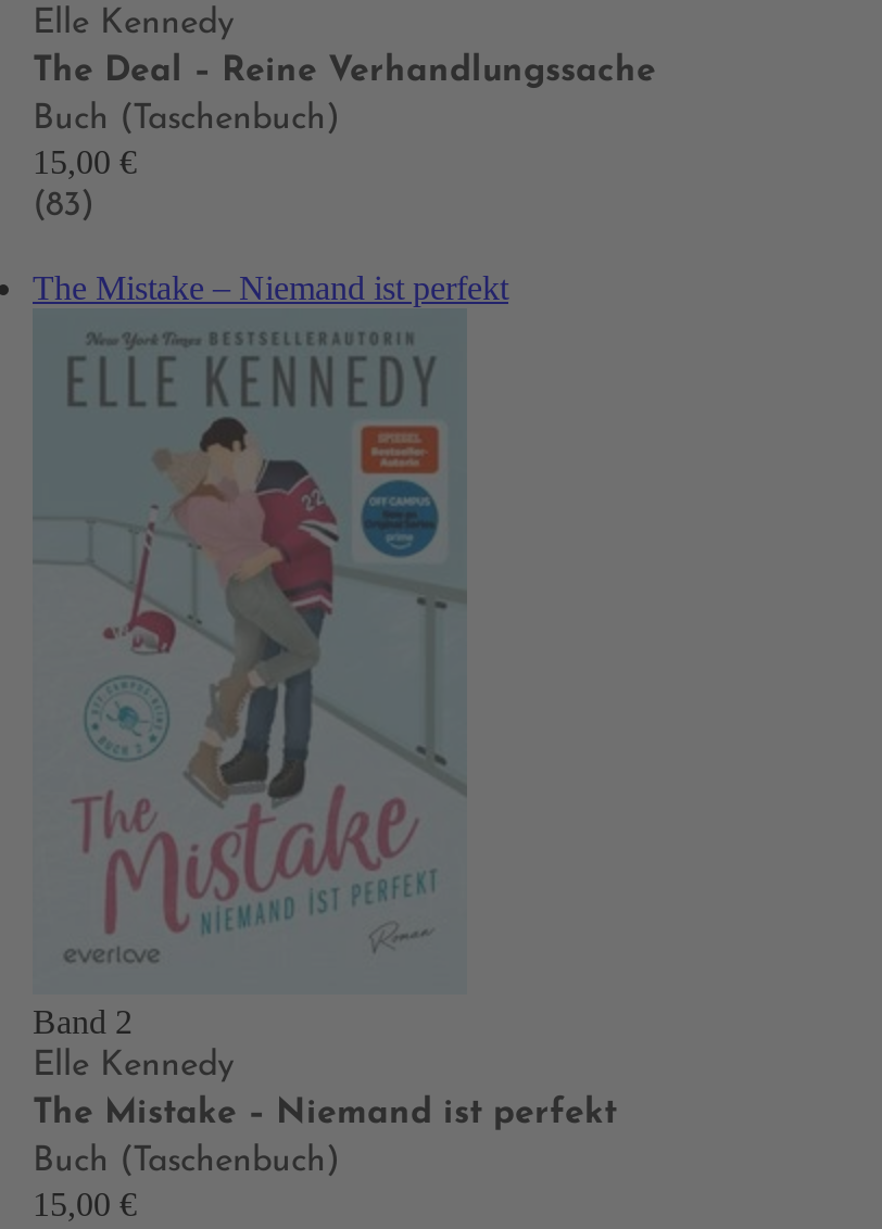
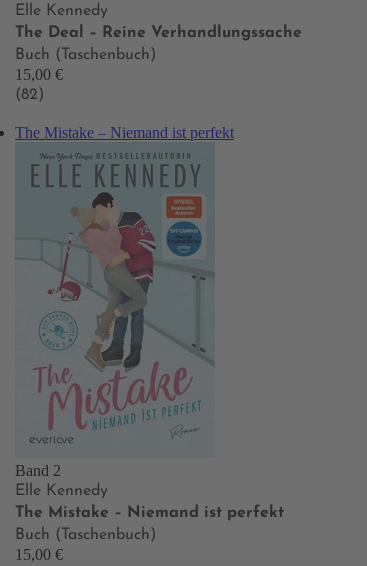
- (83)
+ (82)
